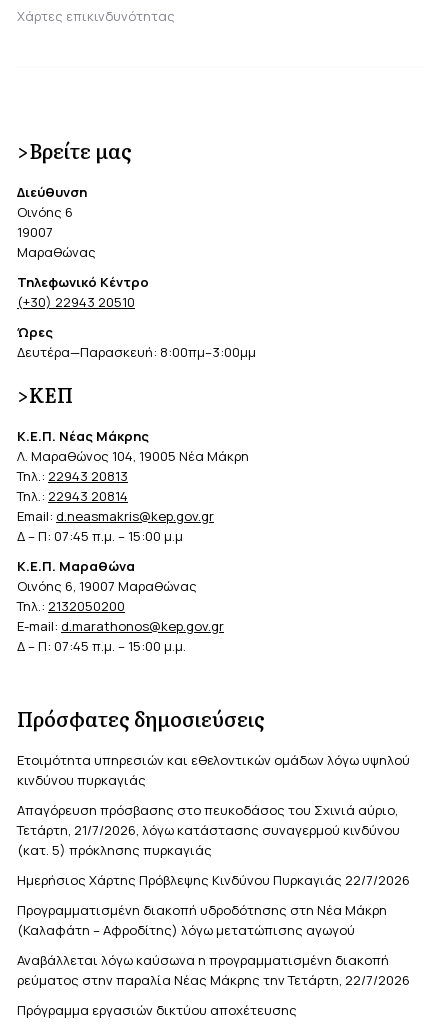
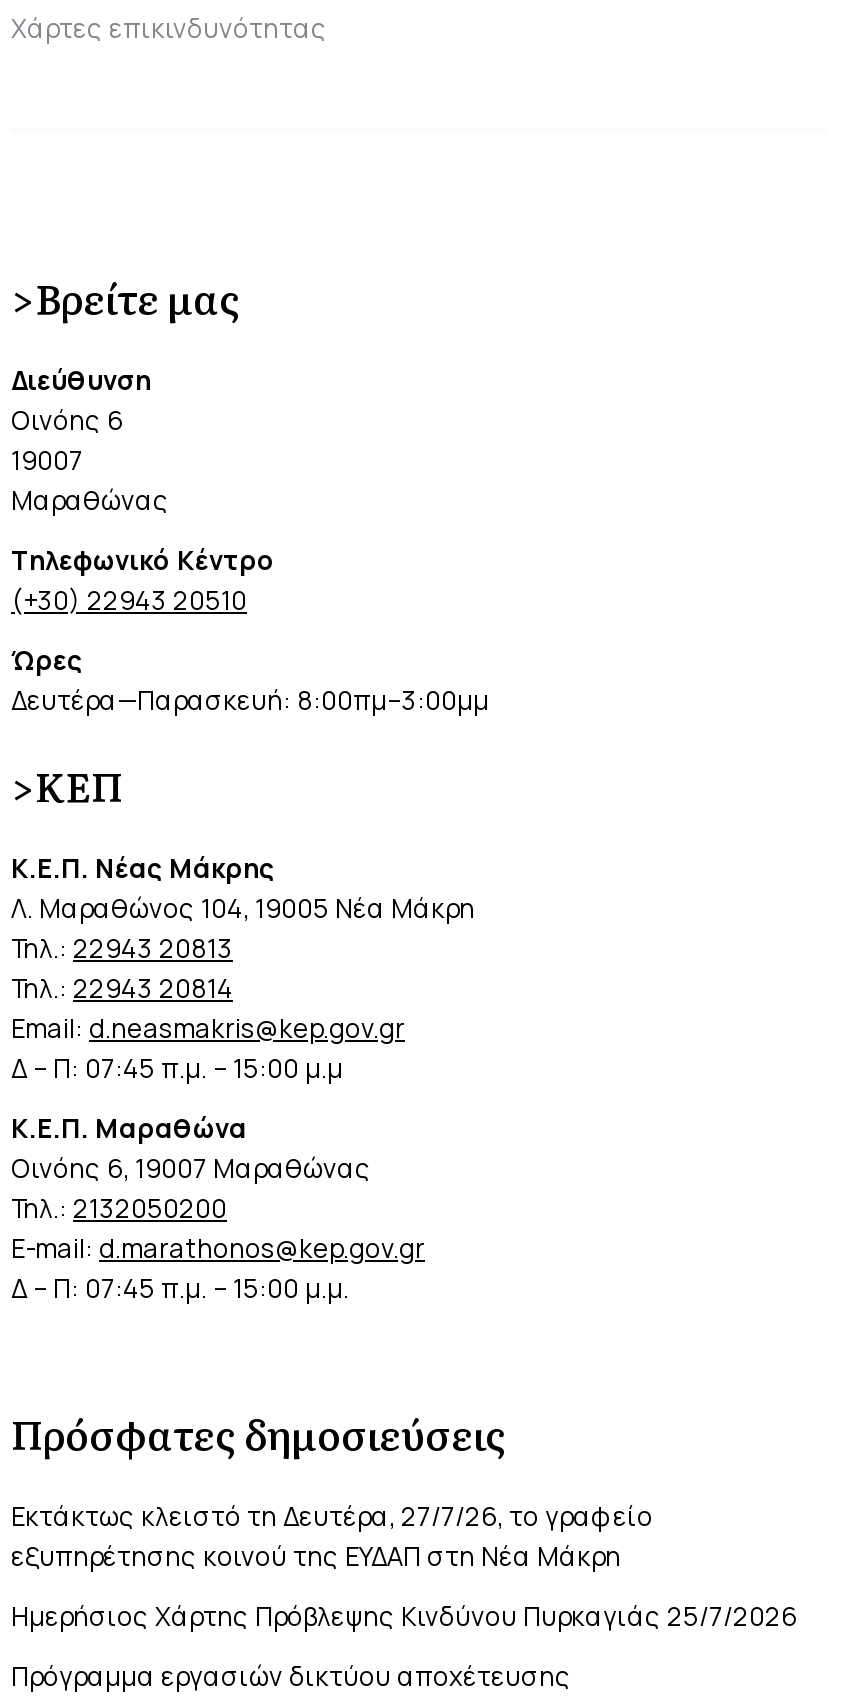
- Ετοιμότητα υπηρεσιών και εθελοντικών ομάδων λόγω υψηλού
- κινδύνου πυρκαγιάς
- Απαγόρευση πρόσβασης στο πευκοδάσος του Σχινιά αύριο,
- Τετάρτη, 21/7/2026, λόγω κατάστασης συναγερμού κινδύνου
- (κατ. 5) πρόκλησης πυρκαγιάς
- Ημερήσιος Χάρτης Πρόβλεψης Κινδύνου Πυρκαγιάς 22/7/2026
- Προγραμματισμένη διακοπή υδροδότησης στη Νέα Μάκρη
- (Καλαφάτη – Αφροδίτης) λόγω μετατώπισης αγωγού
- Αναβάλλεται λόγω καύσωνα η προγραμματισμένη διακοπή
- ρεύματος στην παραλία Νέας Μάκρης την Τετάρτη, 22/7/2026
+ Εκτάκτως κλειστό τη Δευτέρα, 27/7/26, το γραφείο
+ εξυπηρέτησης κοινού της ΕΥΔΑΠ στη Νέα Μάκρη
+ Ημερήσιος Χάρτης Πρόβλεψης Κινδύνου Πυρκαγιάς 25/7/2026
